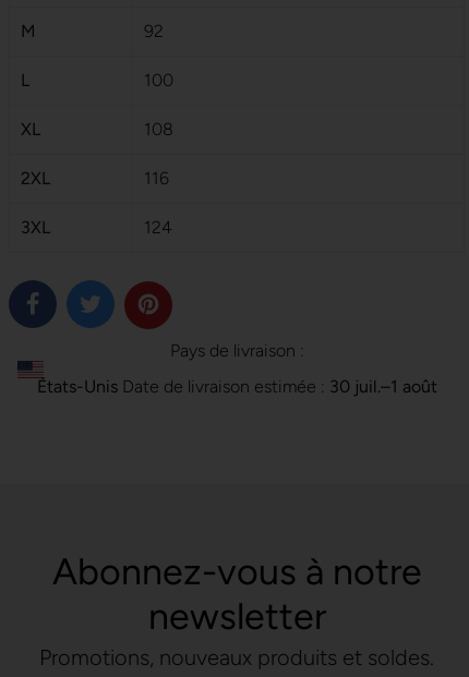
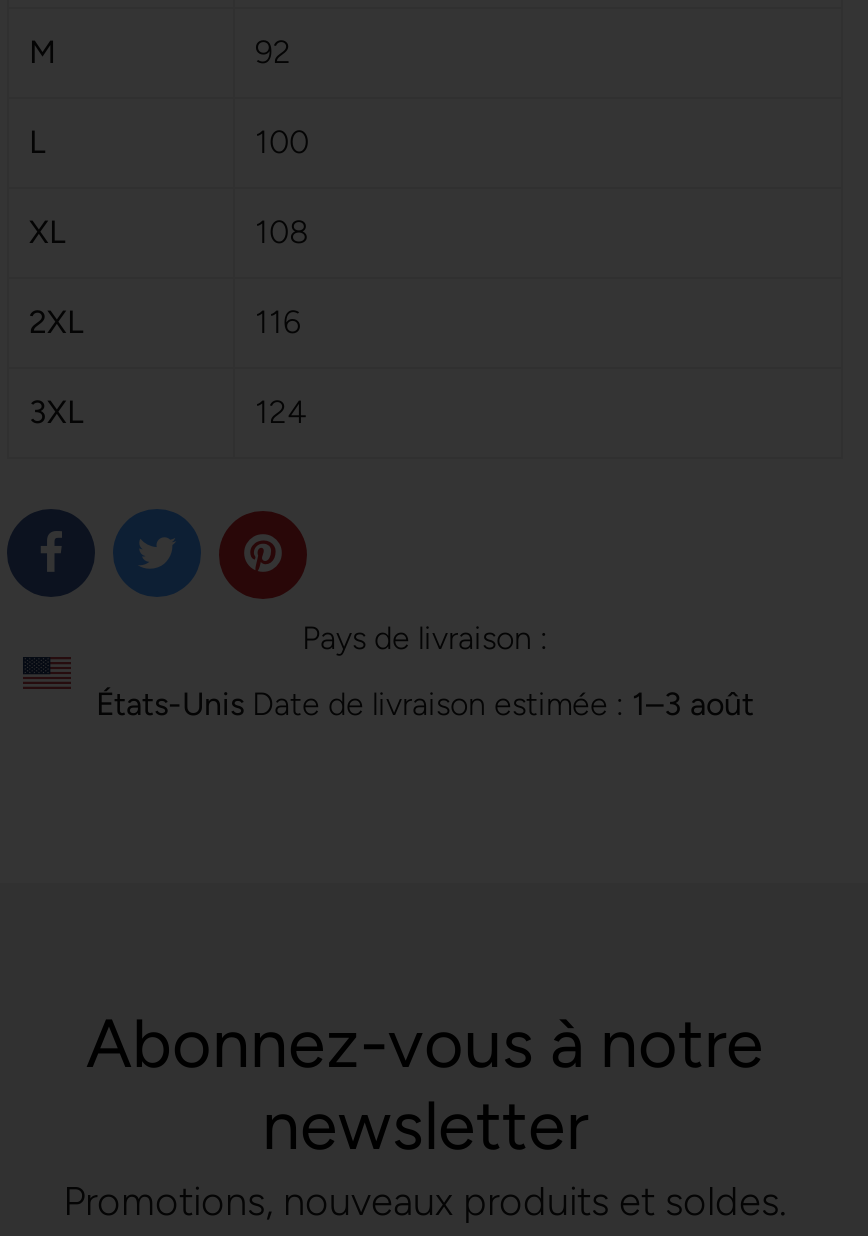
- États-Unis Date de livraison estimée : 30 juil.–1 août
+ États-Unis Date de livraison estimée : 1–3 août
